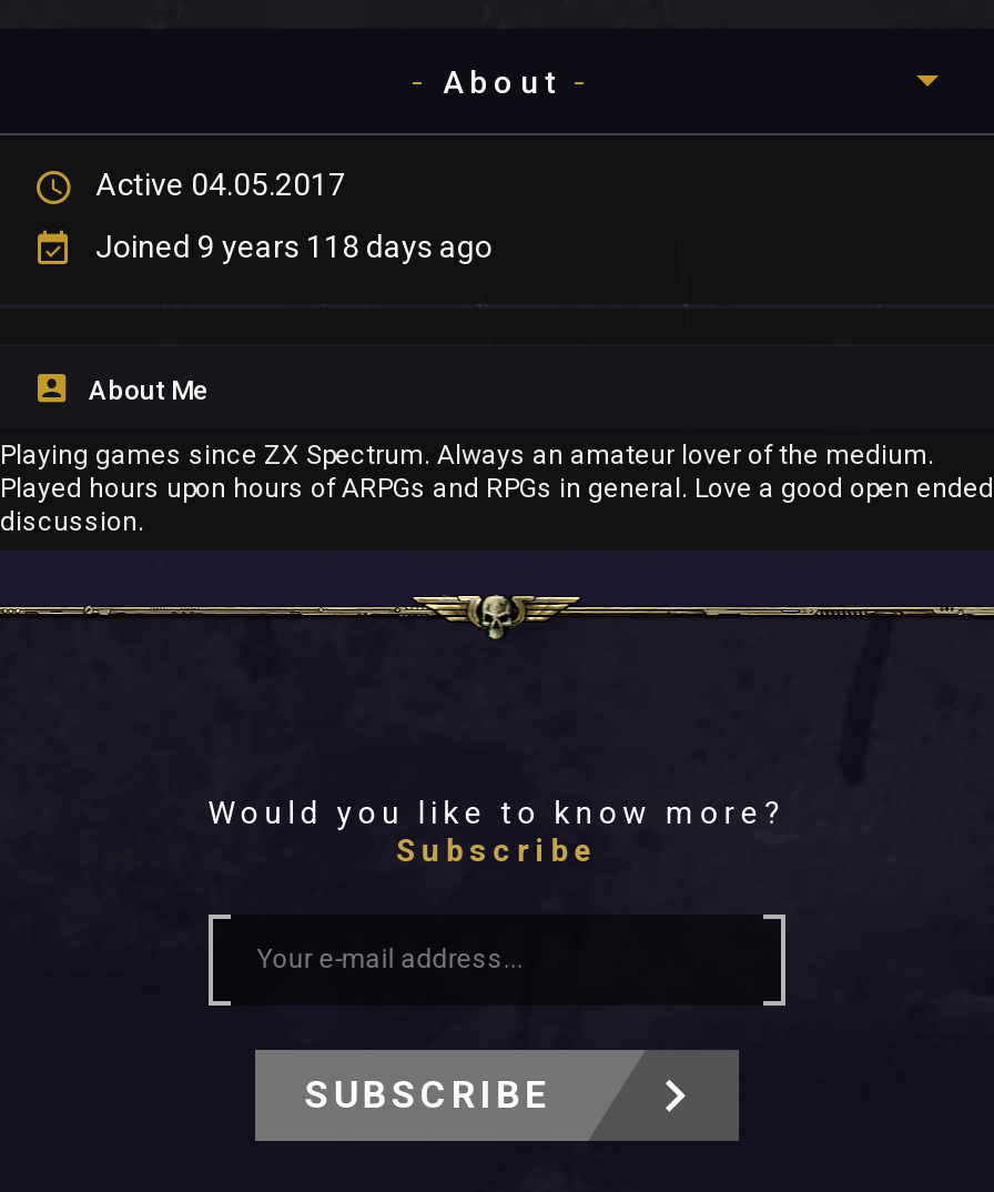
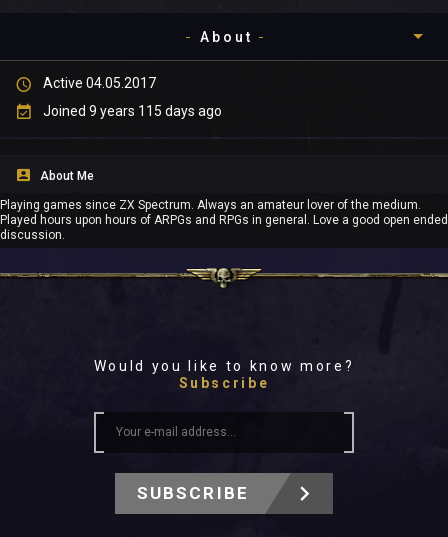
- Joined 9 years 118 days ago
+ Joined 9 years 115 days ago
